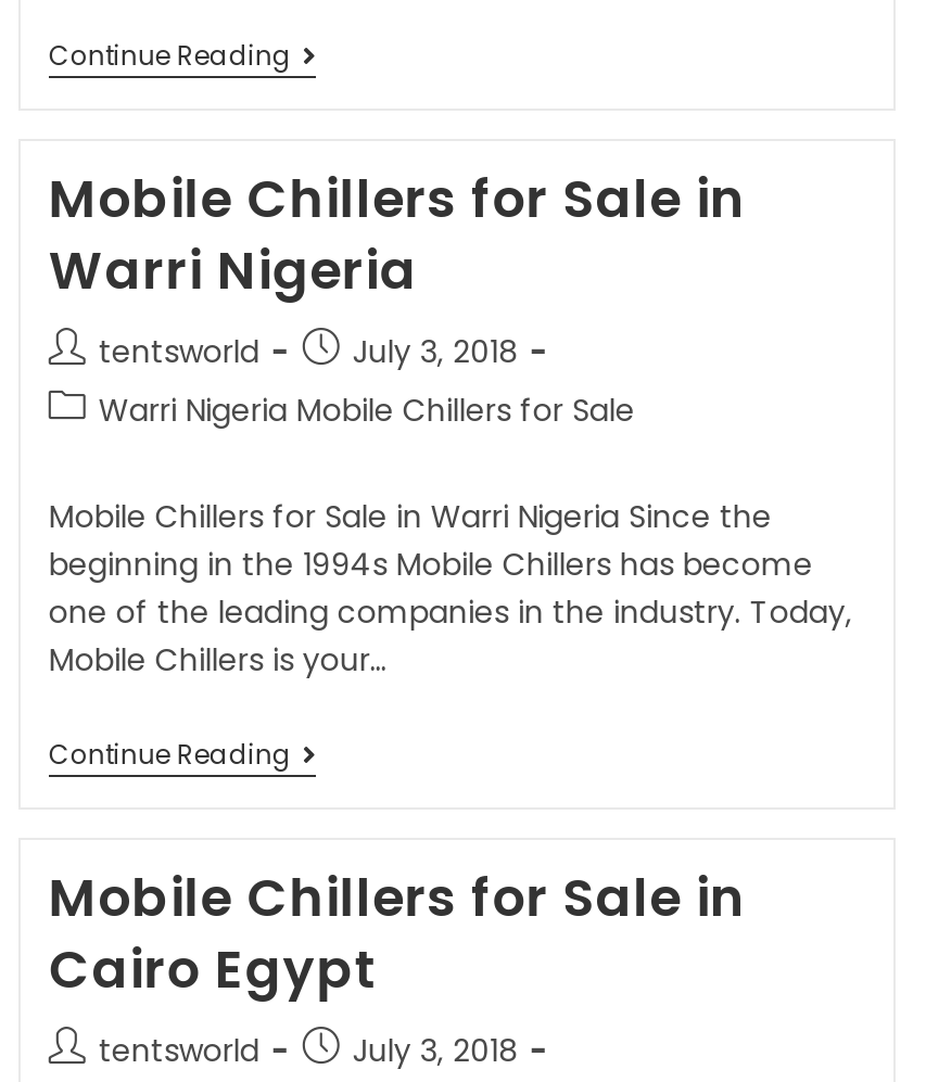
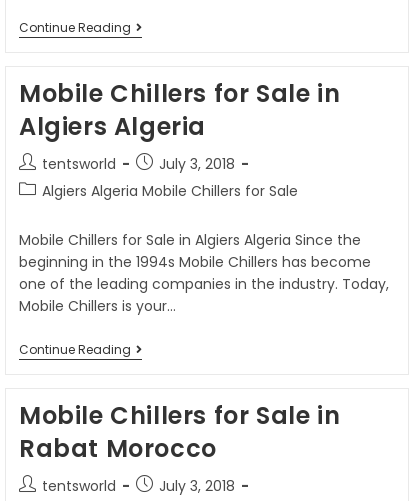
- Warri Nigeria
+ Algiers Algeria

- Warri Nigeria Mobile Chillers for Sale
+ Algiers Algeria Mobile Chillers for Sale

- Mobile Chillers for Sale in Warri Nigeria Since the
+ Mobile Chillers for Sale in Algiers Algeria Since the

- Cairo Egypt
+ Rabat Morocco
